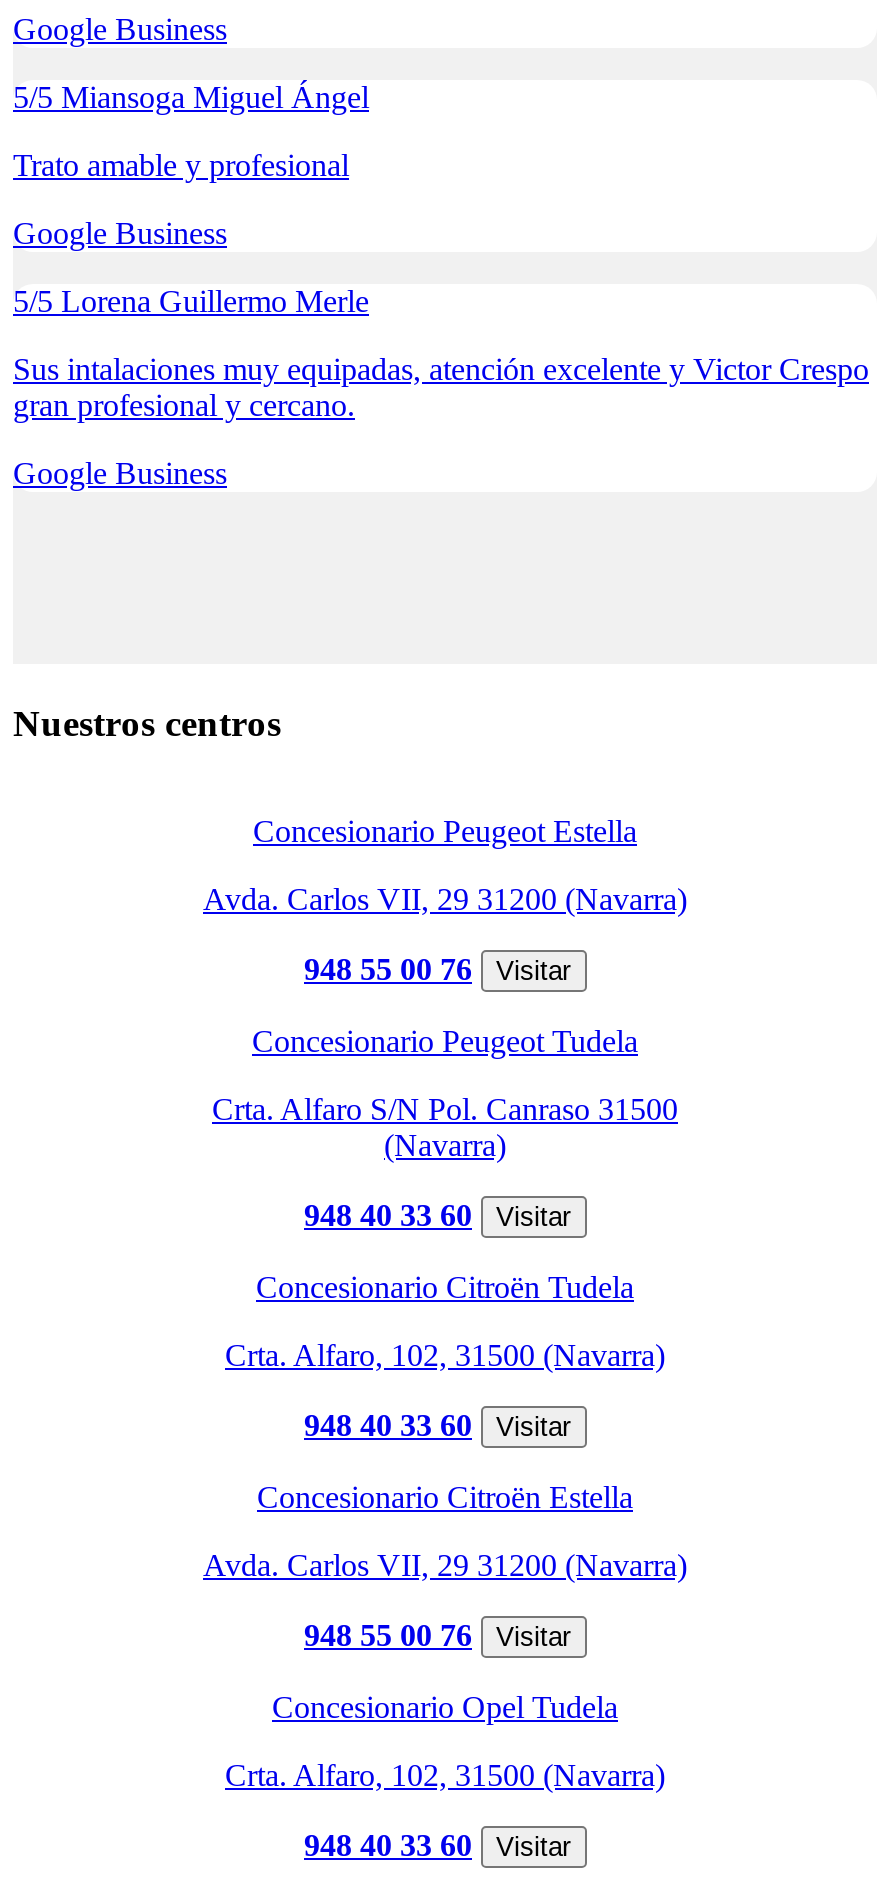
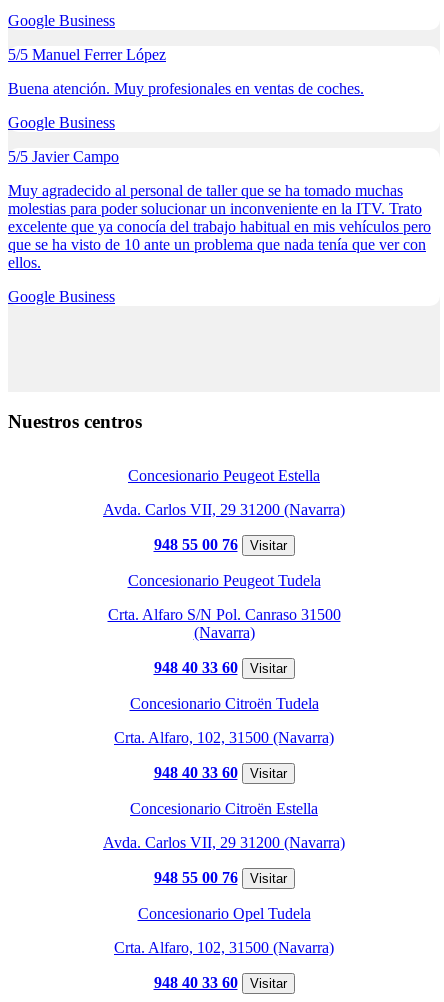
- 5/5 Miansoga Miguel Ángel
+ 5/5 Manuel Ferrer López

- Trato amable y profesional
+ Buena atención. Muy profesionales en ventas de coches.

- 5/5 Lorena Guillermo Merle
+ 5/5 Javier Campo

- Sus intalaciones muy equipadas, atención excelente y Victor Crespo
- gran profesional y cercano.
+ Muy agradecido al personal de taller que se ha tomado muchas
+ molestias para poder solucionar un inconveniente en la ITV. Trato
+ excelente que ya conocía del trabajo habitual en mis vehículos pero
+ que se ha visto de 10 ante un problema que nada tenía que ver con
+ ellos.
